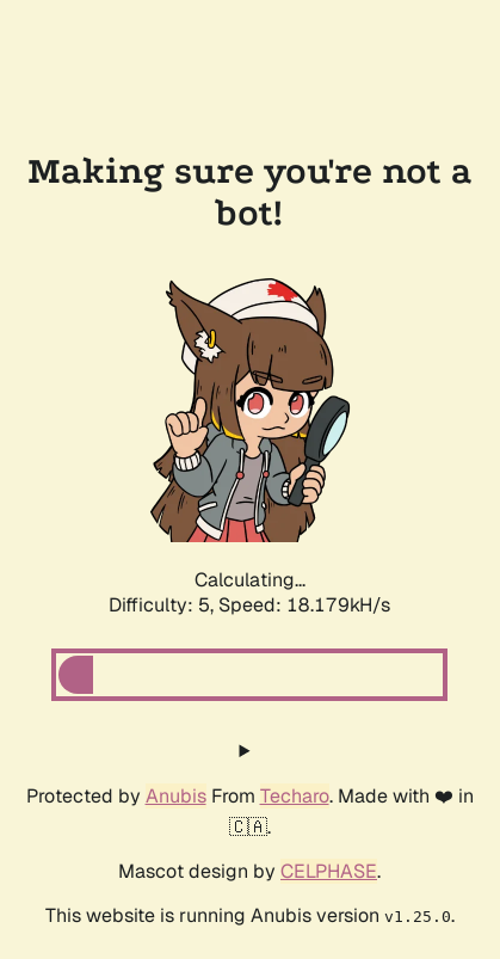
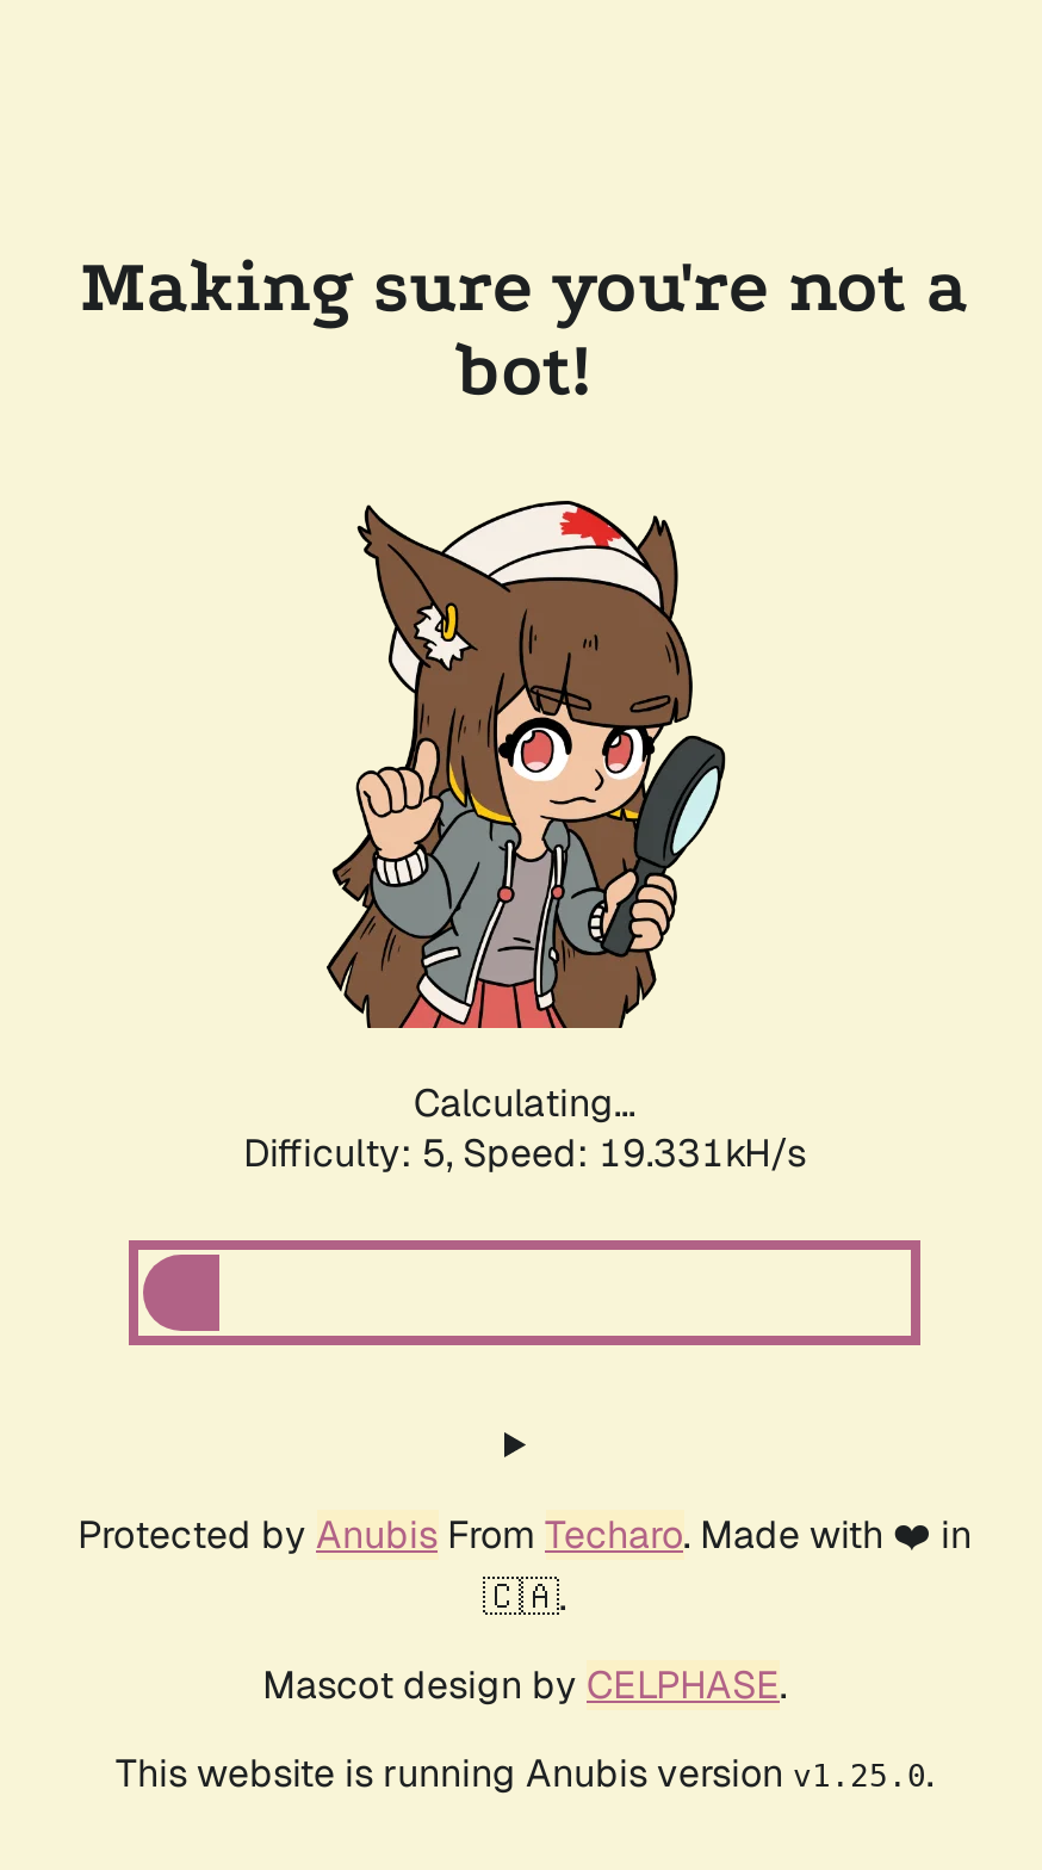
- Difficulty: 5, Speed: 18.179kH/s
+ Difficulty: 5, Speed: 19.331kH/s
